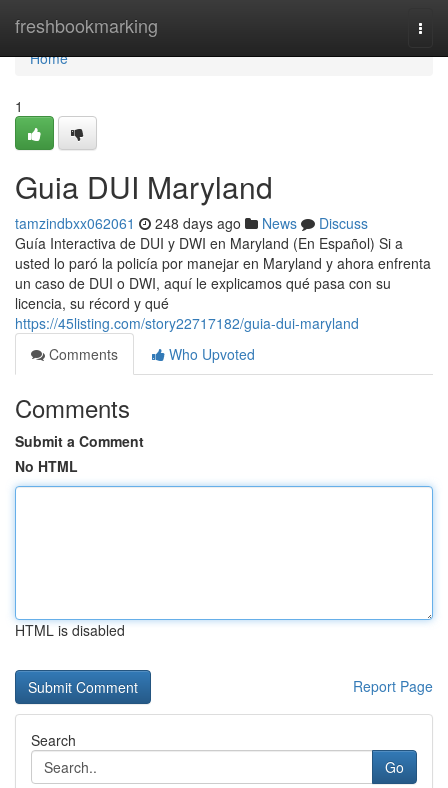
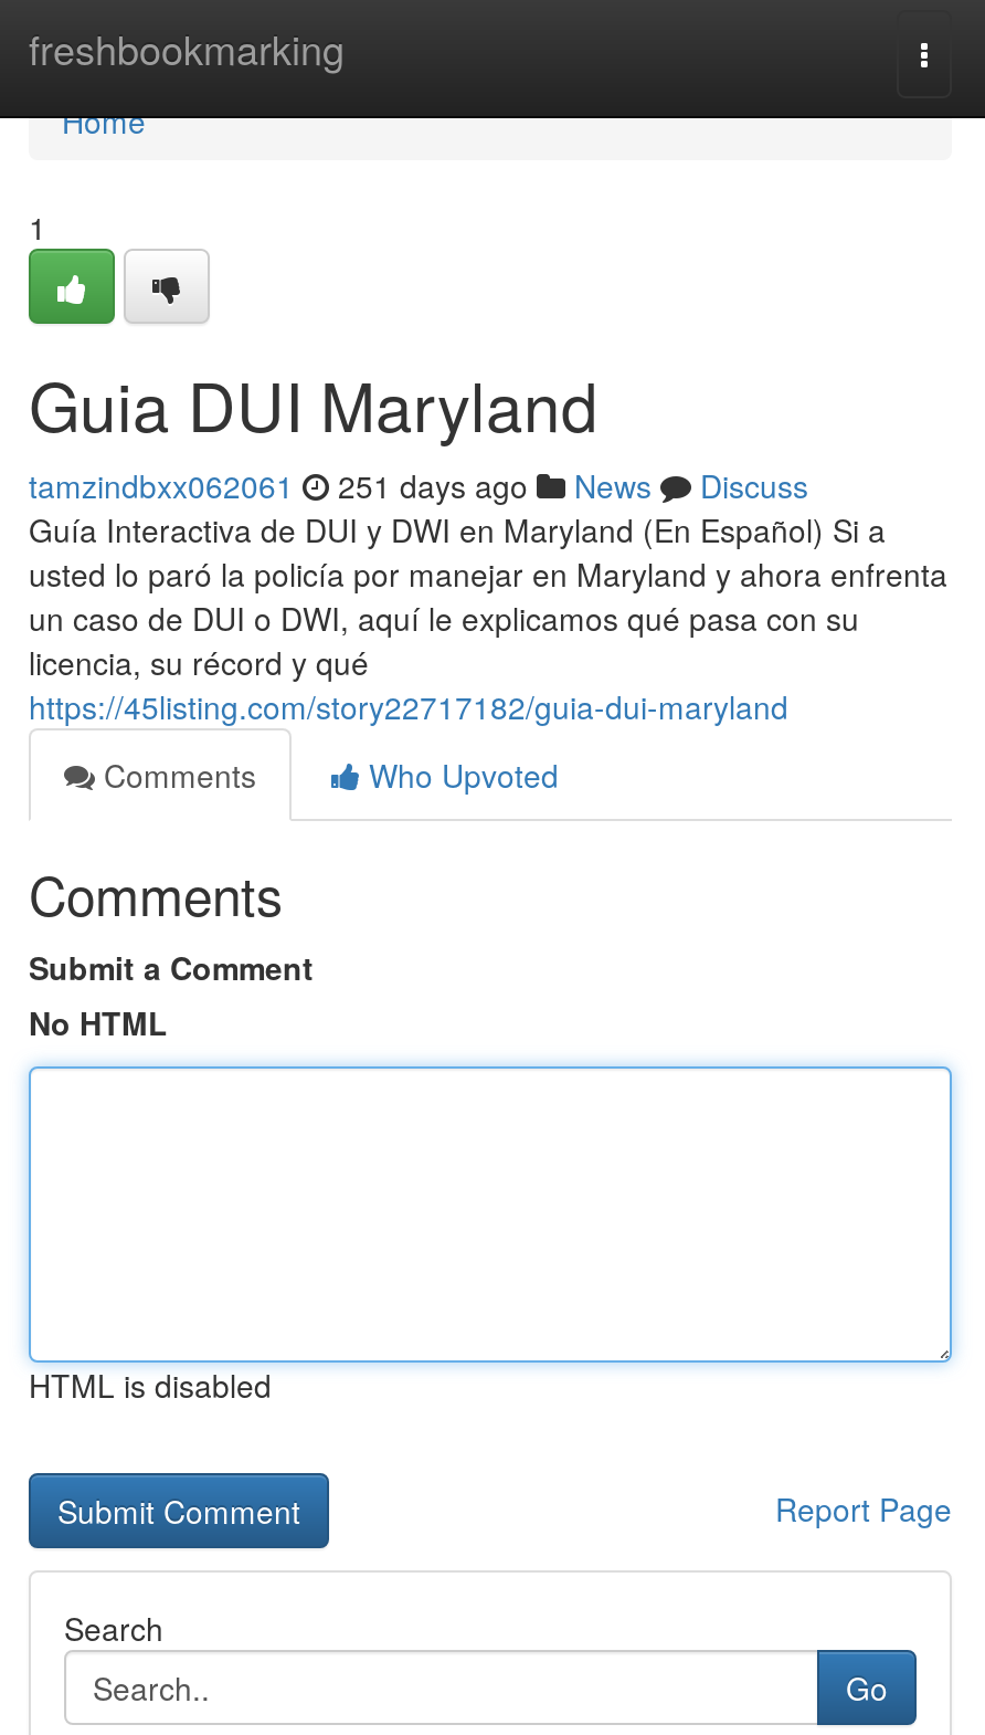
- tamzindbxx062061 248 days ago News Discuss
+ tamzindbxx062061 251 days ago News Discuss
